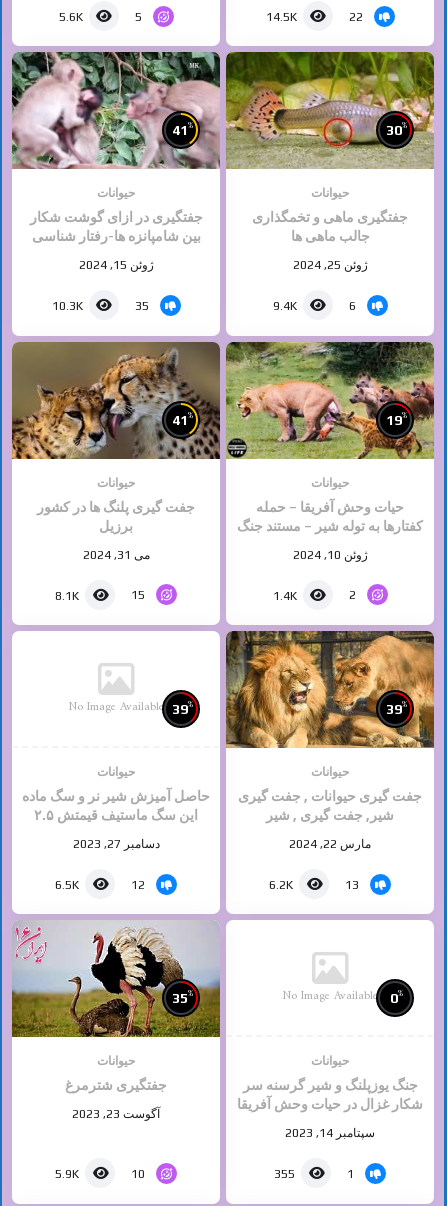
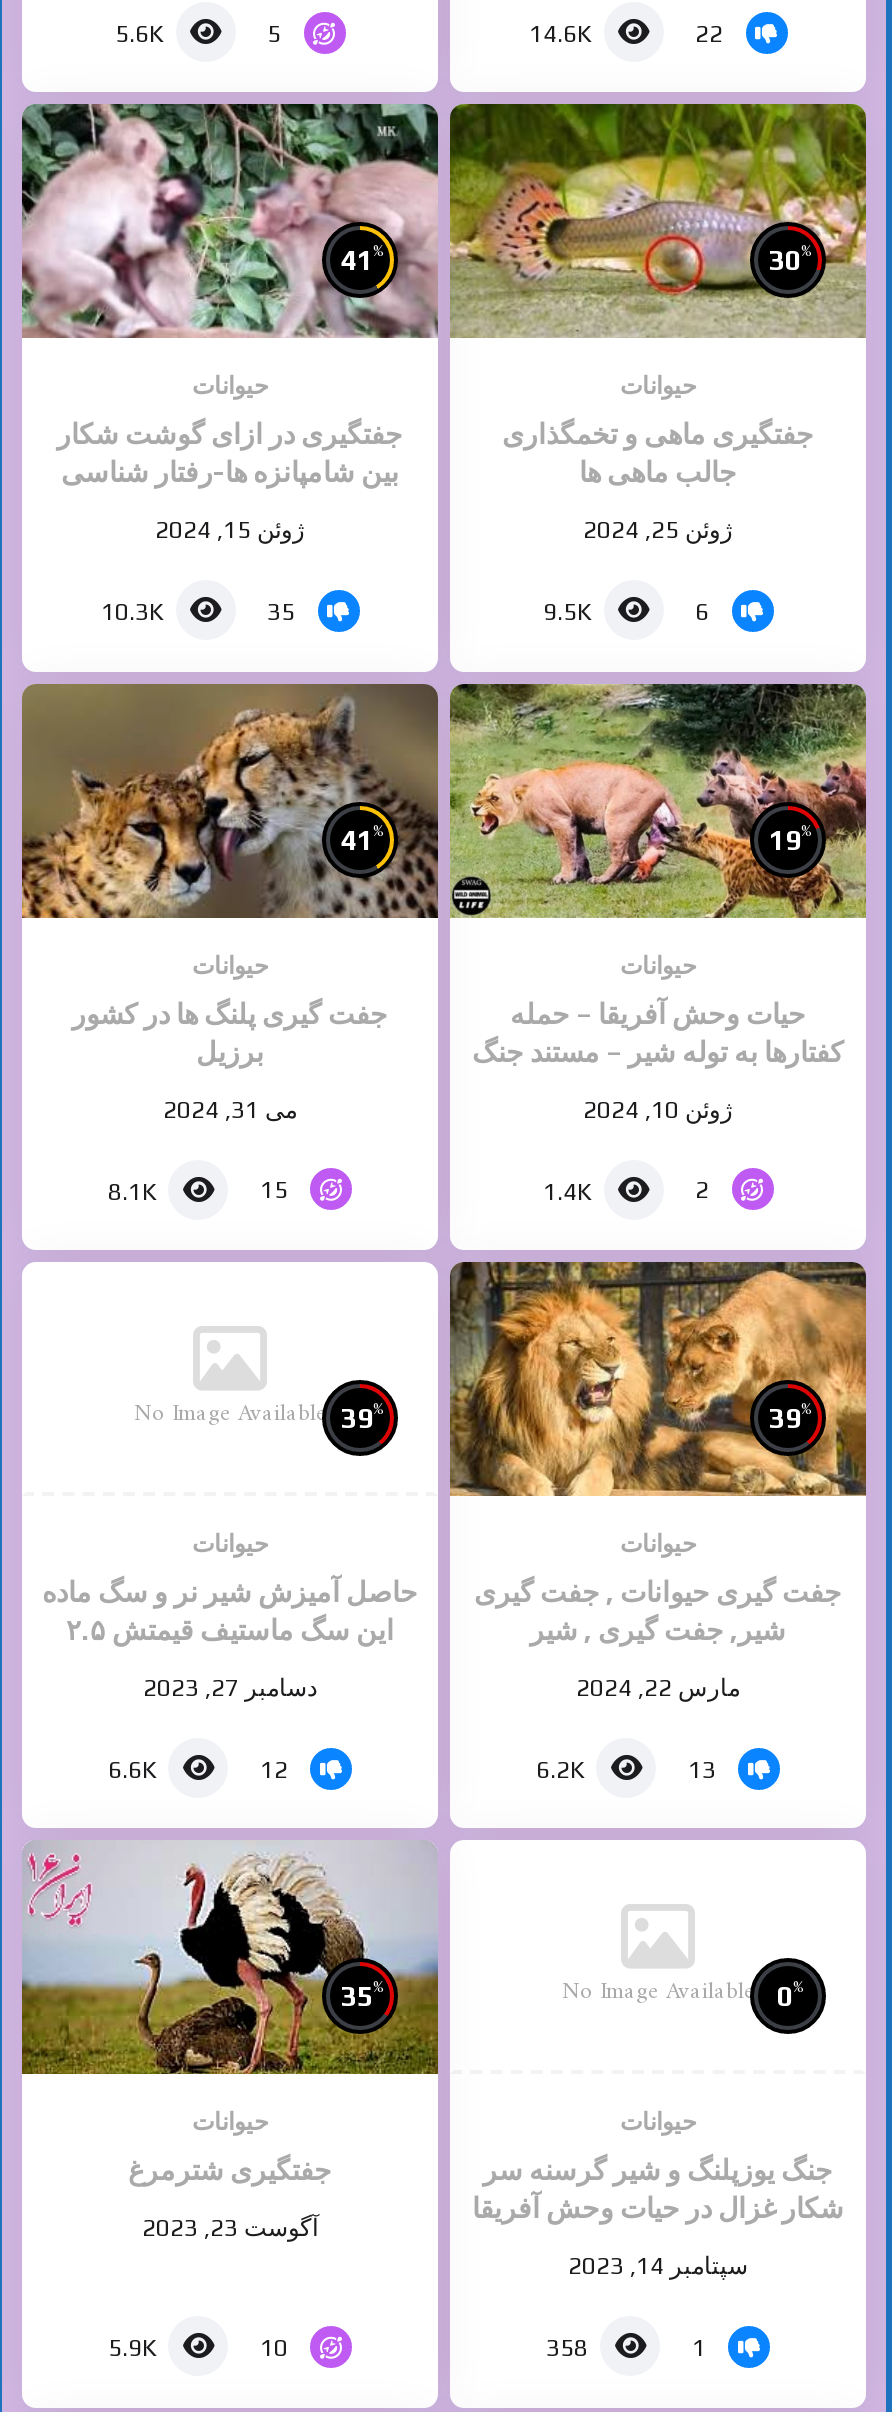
- 14.5K
+ 14.6K

- 9.4K
+ 9.5K

- 6.5K
+ 6.6K

- 355
+ 358
